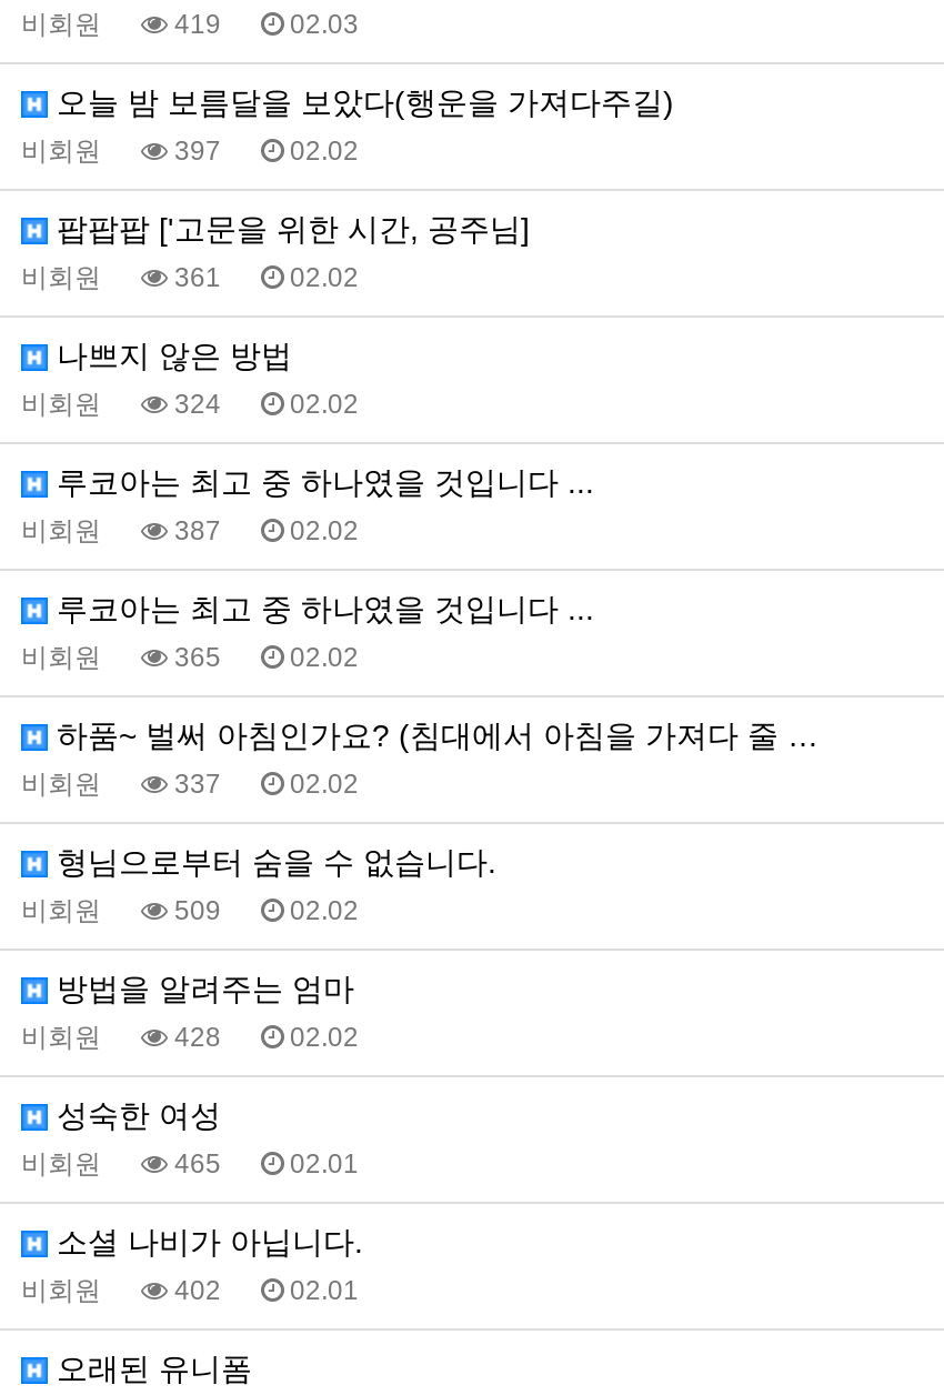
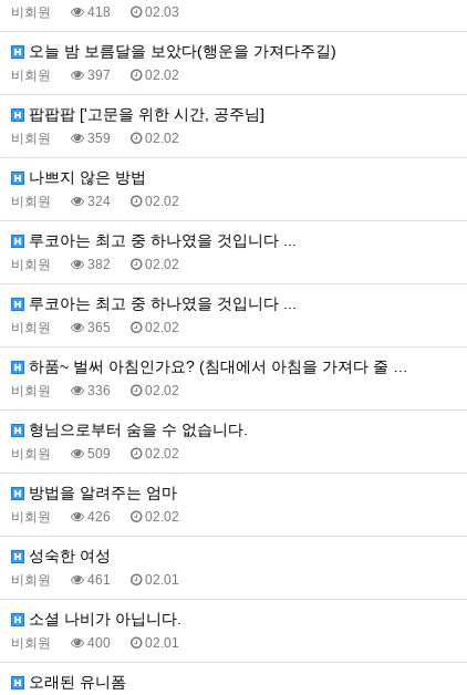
- 419 02.03
+ 418 02.03

- 361 02.02
+ 359 02.02

- 387 02.02
+ 382 02.02

- 337 02.02
+ 336 02.02

- 428 02.02
+ 426 02.02

- 465 02.01
+ 461 02.01

- 402 02.01
+ 400 02.01
